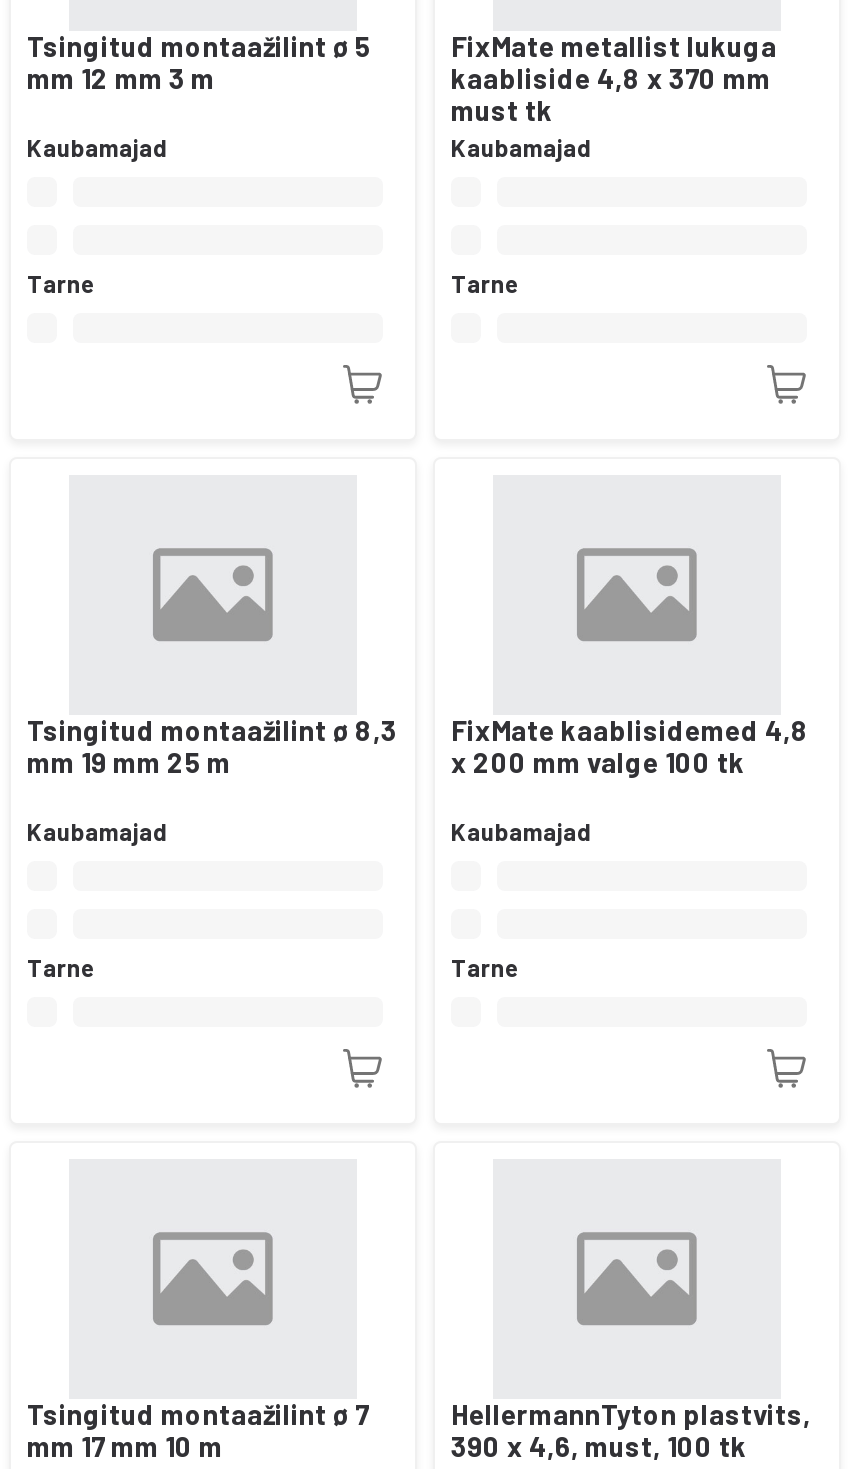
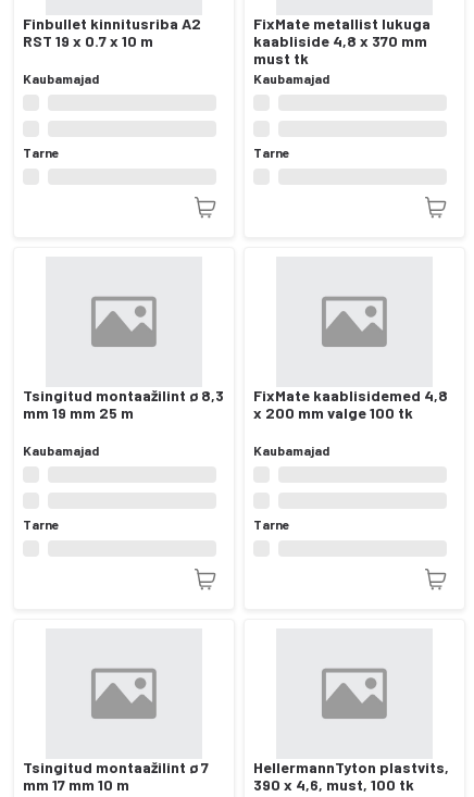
- Tsingitud montaažilint ø 5
- mm 12 mm 3 m
+ Finbullet kinnitusriba A2
+ RST 19 x 0.7 x 10 m
